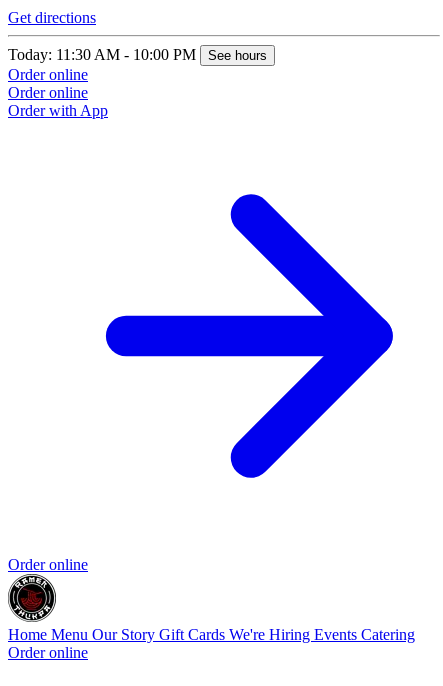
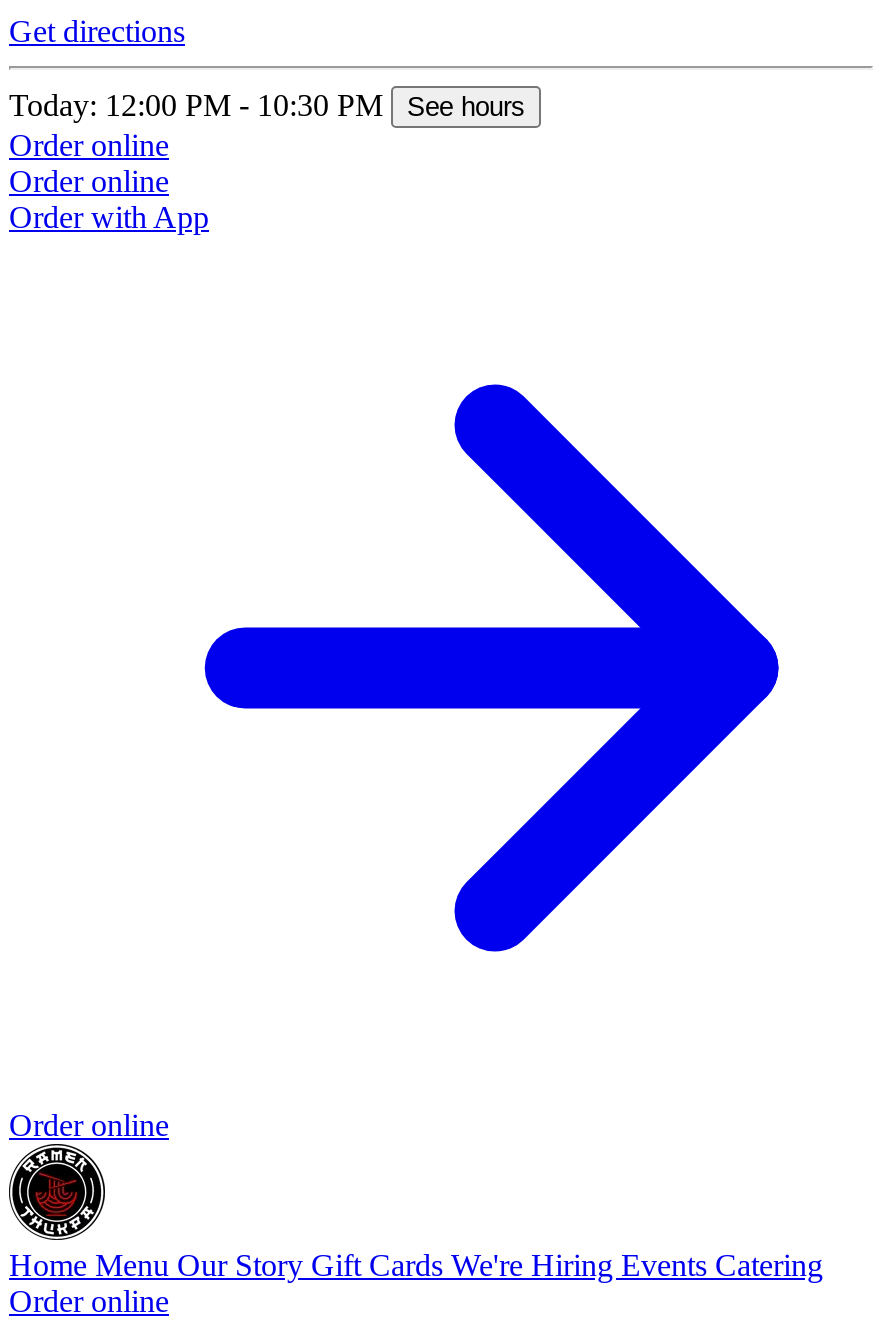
- Today: 11:30 AM - 10:00 PM See hours
+ Today: 12:00 PM - 10:30 PM See hours
